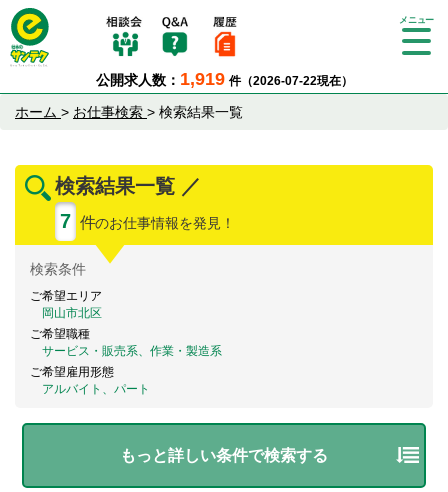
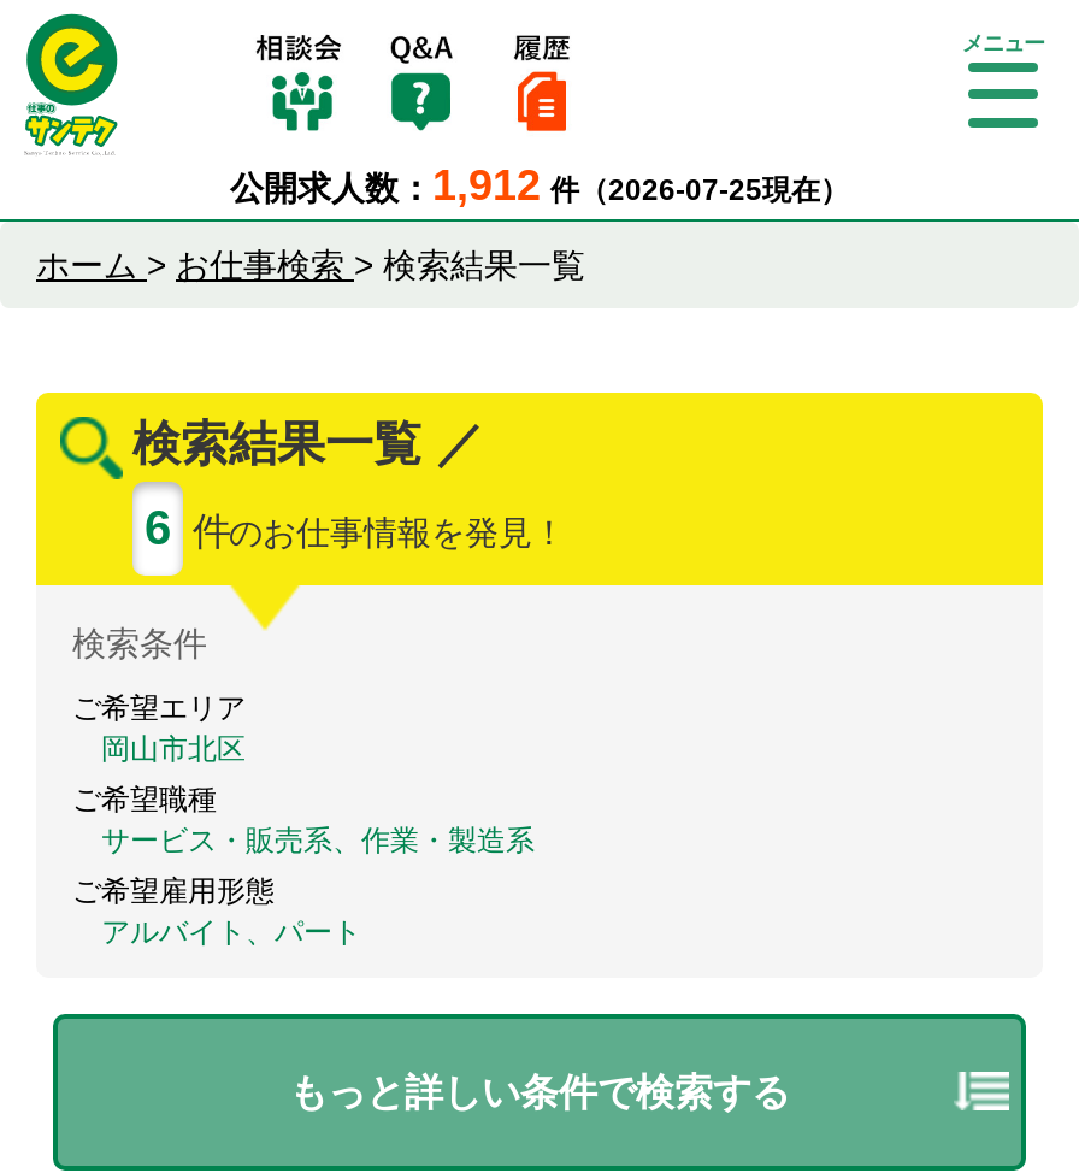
- 公開求人数：1,919 件（2026-07-22現在）
+ 公開求人数：1,912 件（2026-07-25現在）

- 7 件のお仕事情報を発見！
+ 6 件のお仕事情報を発見！
